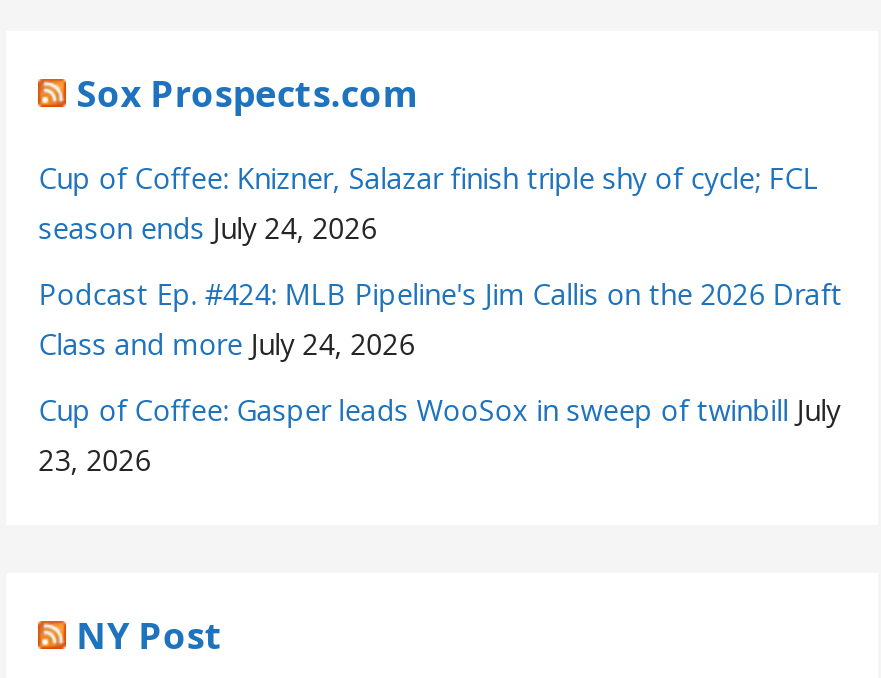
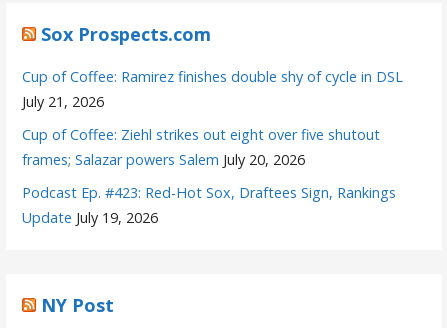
- Cup of Coffee: Knizner, Salazar finish triple shy of cycle; FCL
- season ends July 24, 2026
+ Cup of Coffee: Ramirez finishes double shy of cycle in DSL
+ July 21, 2026

- Podcast Ep. #424: MLB Pipeline's Jim Callis on the 2026 Draft
- Class and more July 24, 2026
+ Cup of Coffee: Ziehl strikes out eight over five shutout
+ frames; Salazar powers Salem July 20, 2026

- Cup of Coffee: Gasper leads WooSox in sweep of twinbill July
- 23, 2026
+ Podcast Ep. #423: Red-Hot Sox, Draftees Sign, Rankings
+ Update July 19, 2026
